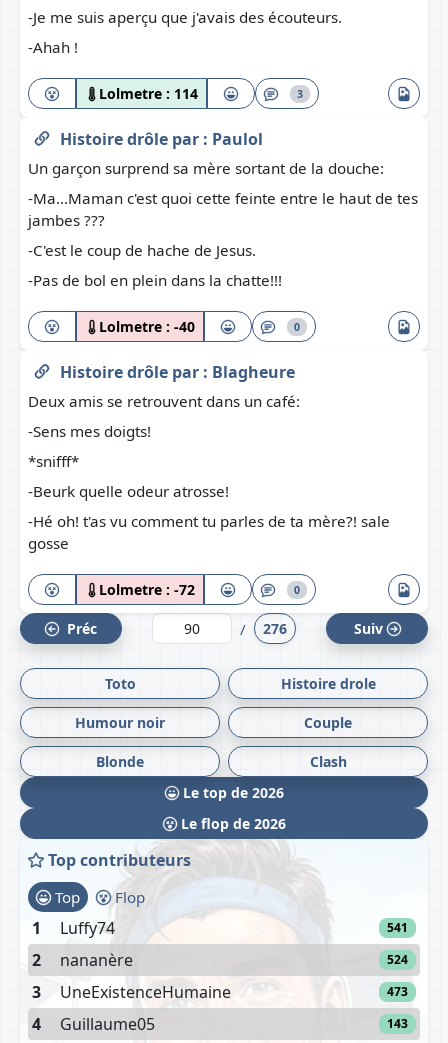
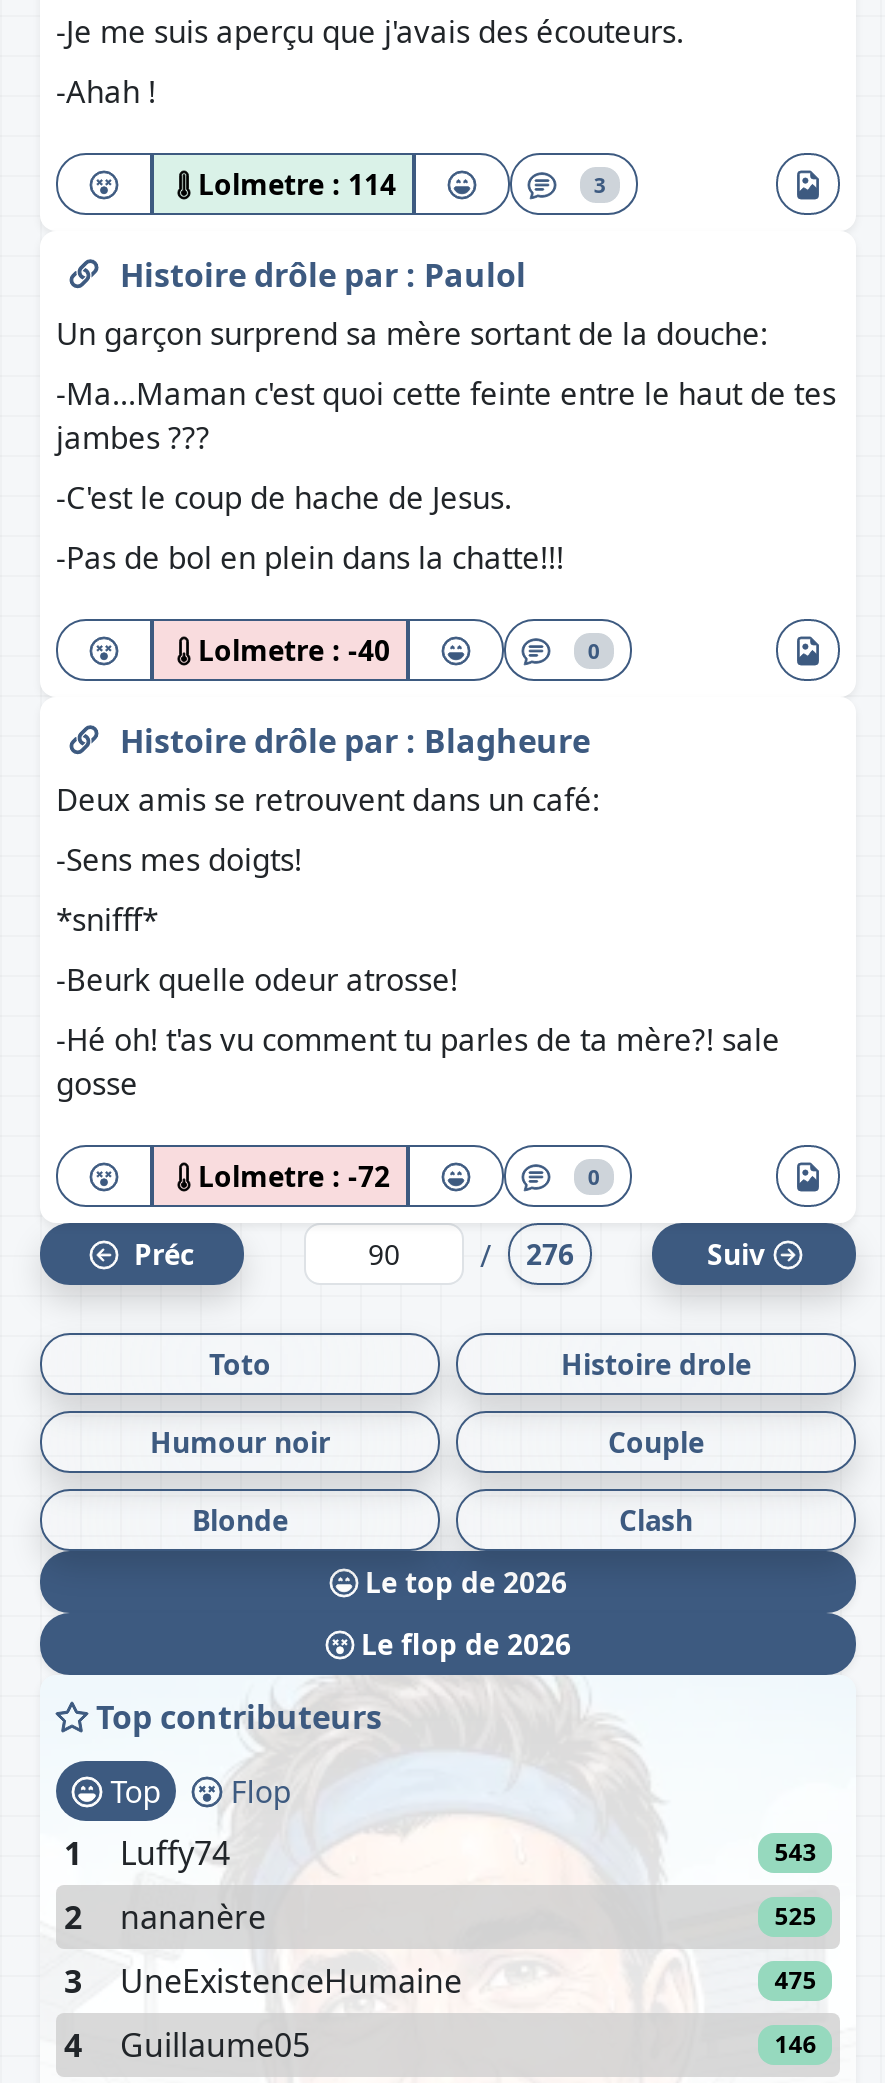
- 541
+ 543

- 524
+ 525

- 473
+ 475

- 143
+ 146
